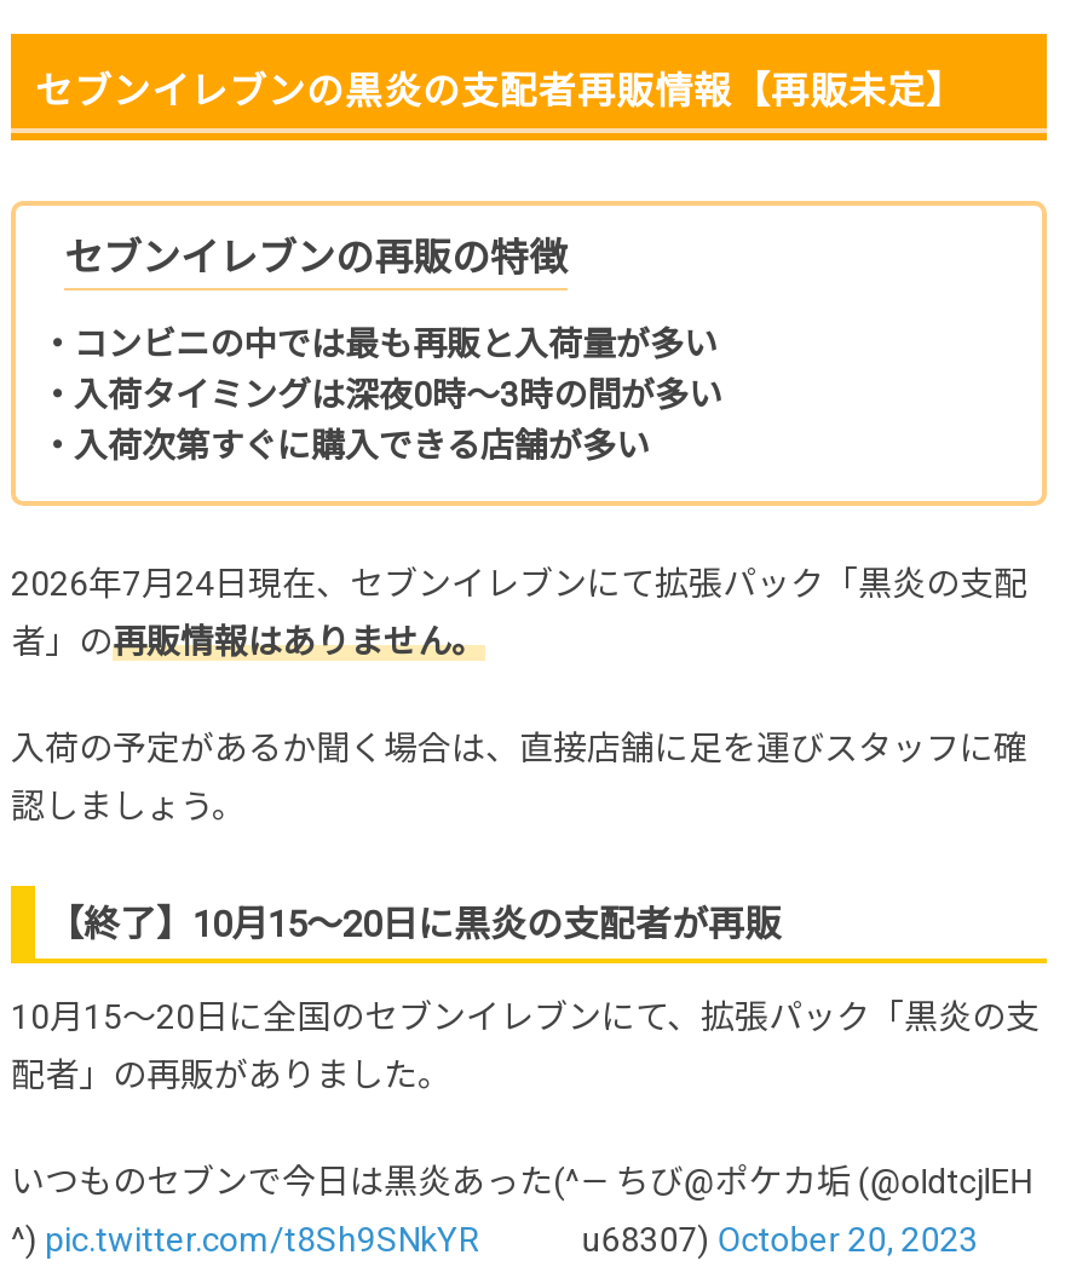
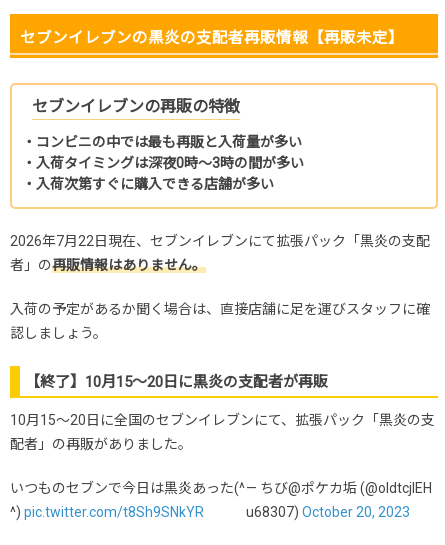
- 2026年7月24日現在、セブンイレブンにて拡張パック「黒炎の支配
+ 2026年7月22日現在、セブンイレブンにて拡張パック「黒炎の支配
